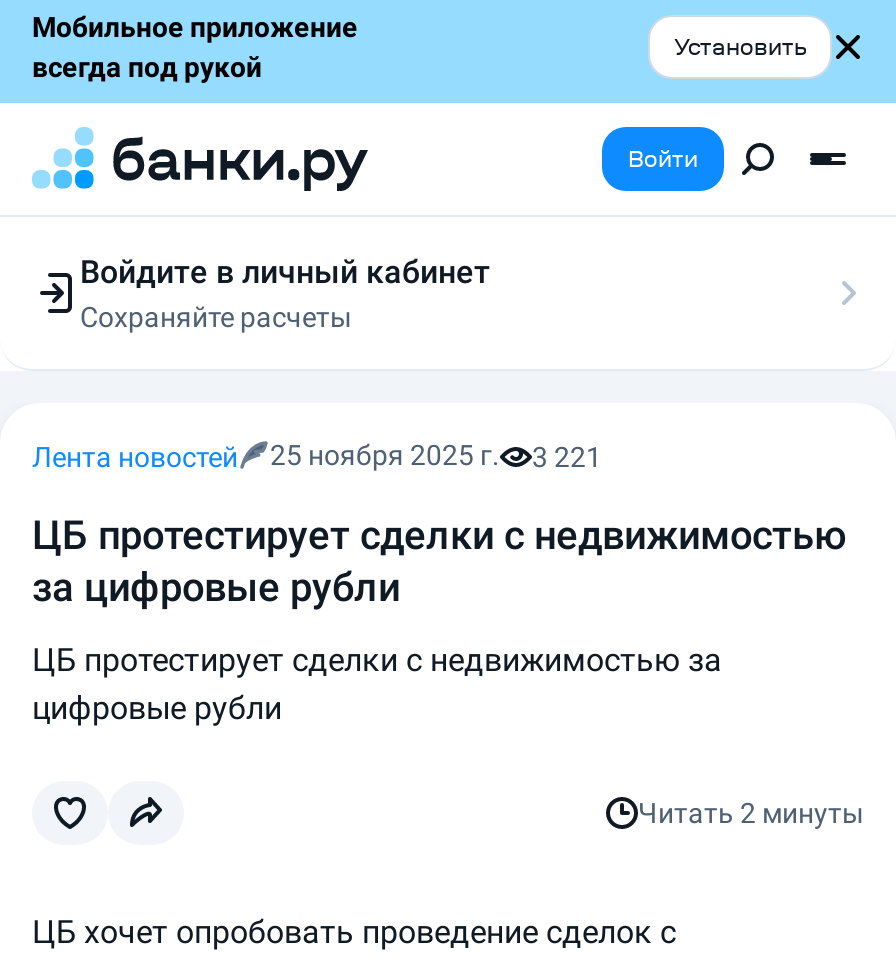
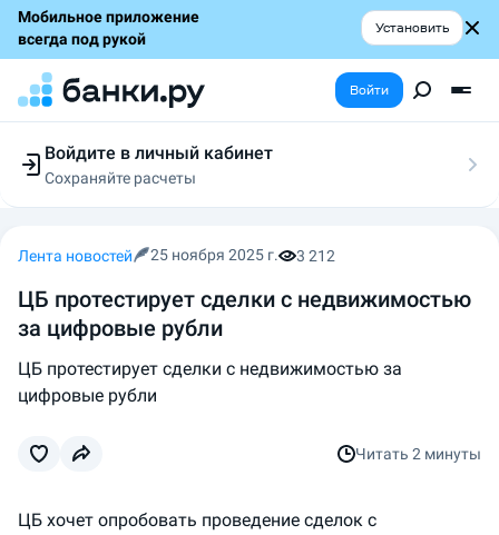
- Лента новостей 25 ноября 2025 г. 3 221
+ Лента новостей 25 ноября 2025 г. 3 212
